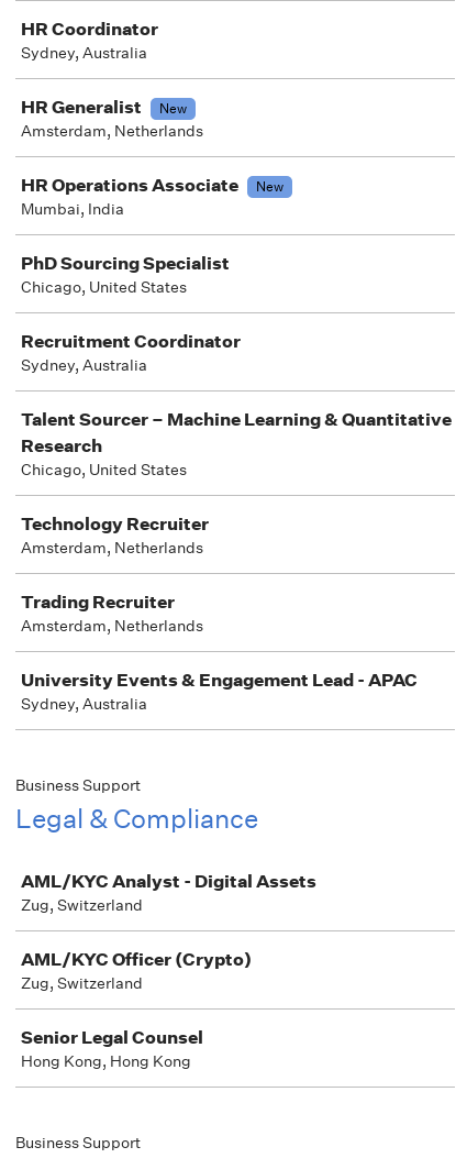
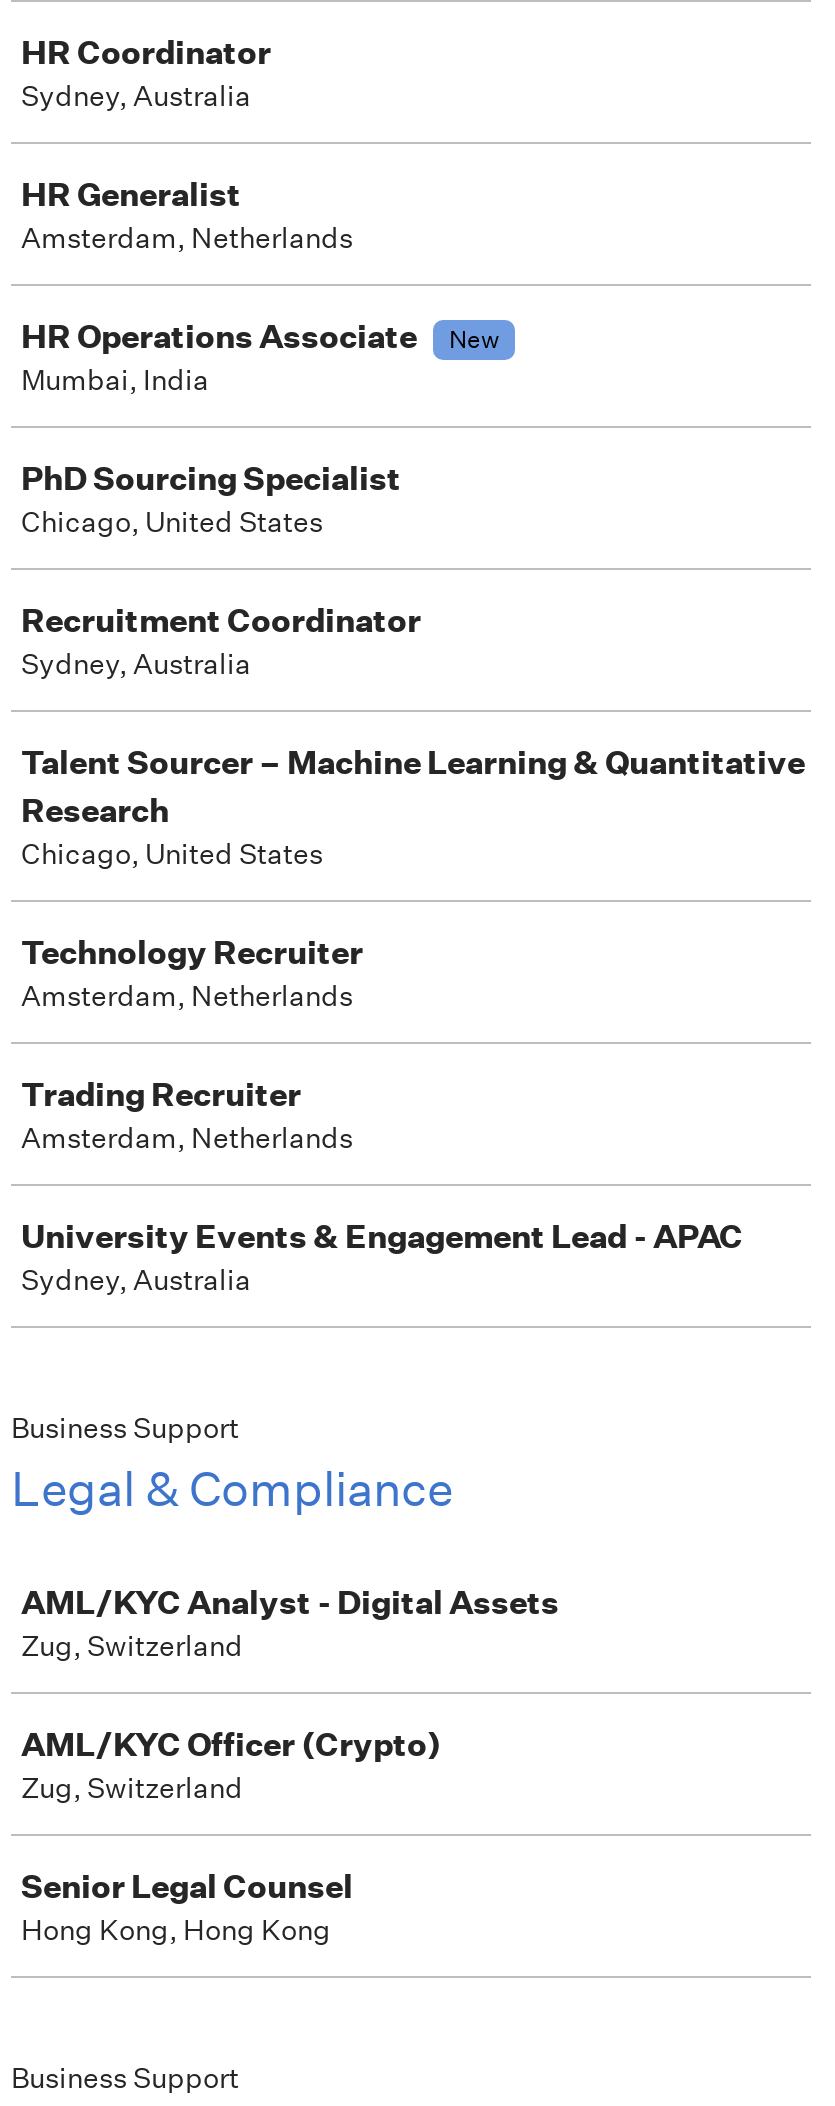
- New
